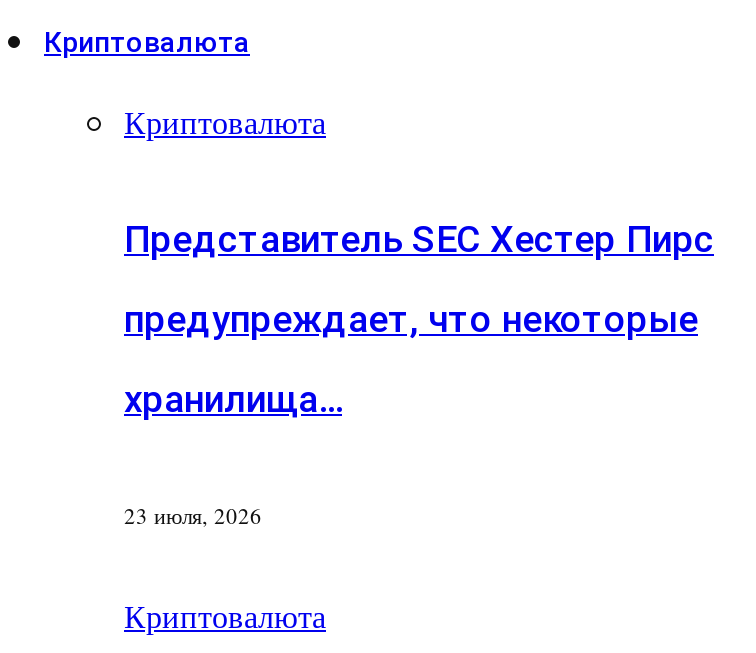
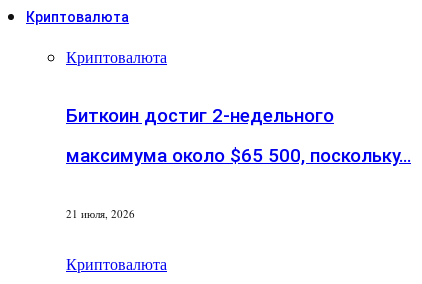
- Представитель SEC Хестер Пирс
- предупреждает, что некоторые
- хранилища…
- 23 июля, 2026
+ Биткоин достиг 2-недельного
+ максимума около $65 500, поскольку…
+ 21 июля, 2026
